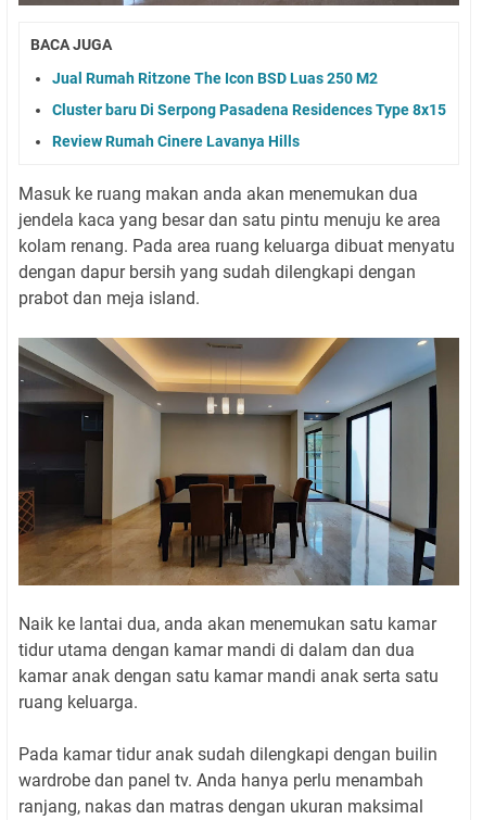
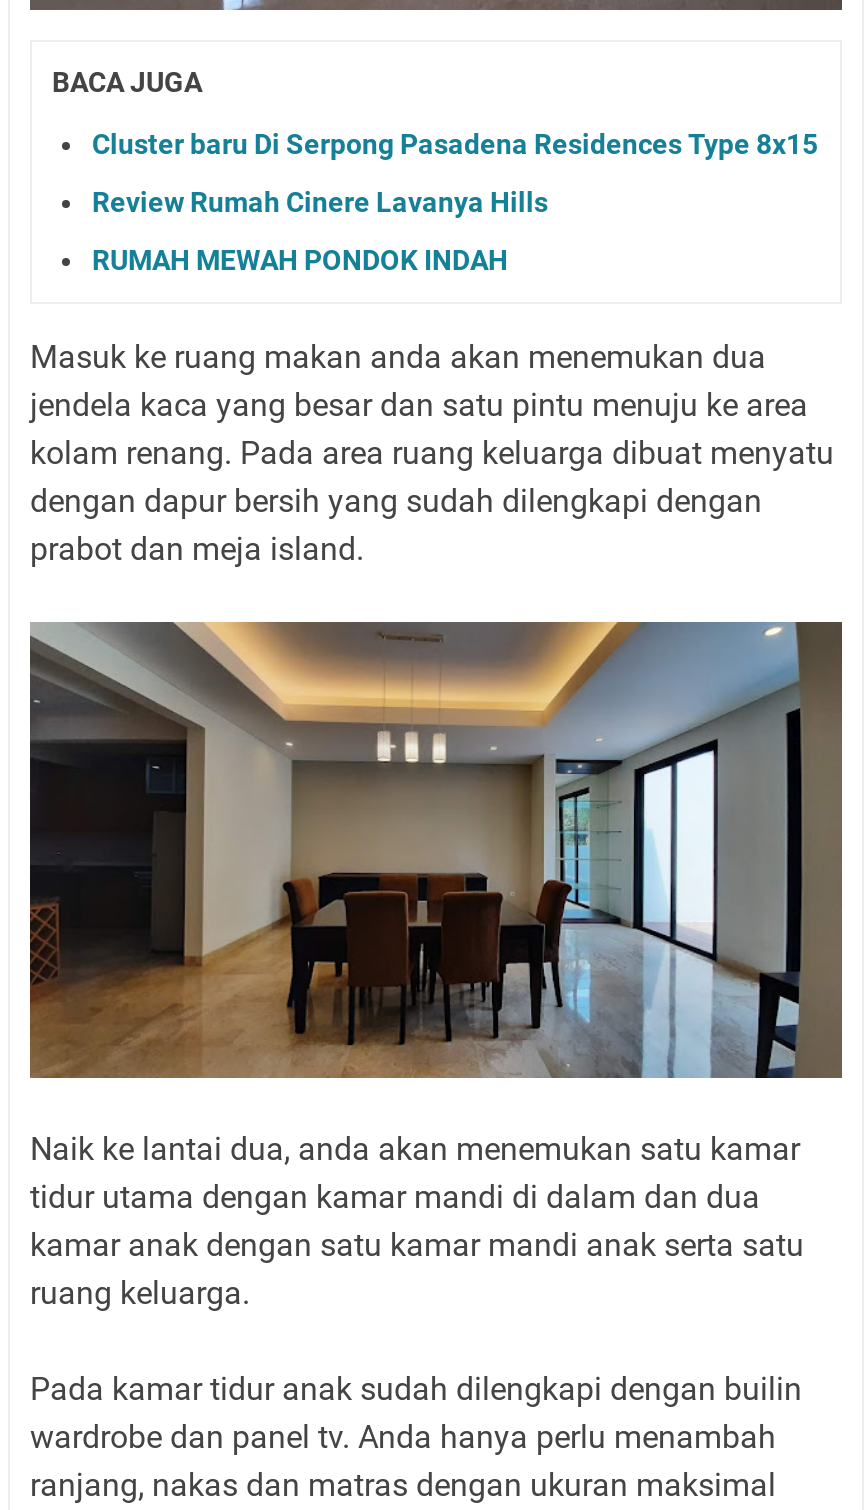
- Jual Rumah Ritzone The Icon BSD Luas 250 M2

moved up: Cluster baru Di Serpong Pasadena Residences Type 8x15 | Review Rumah Cinere Lavanya Hills

+ RUMAH MEWAH PONDOK INDAH
